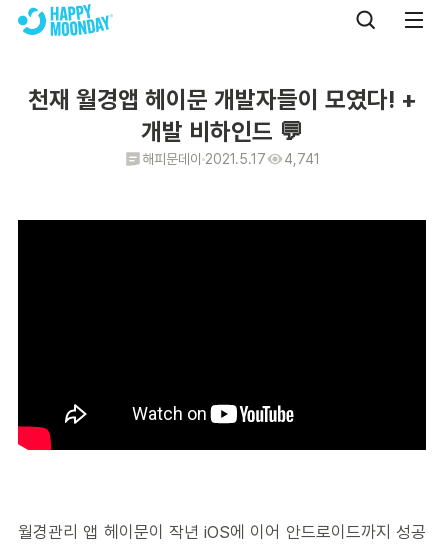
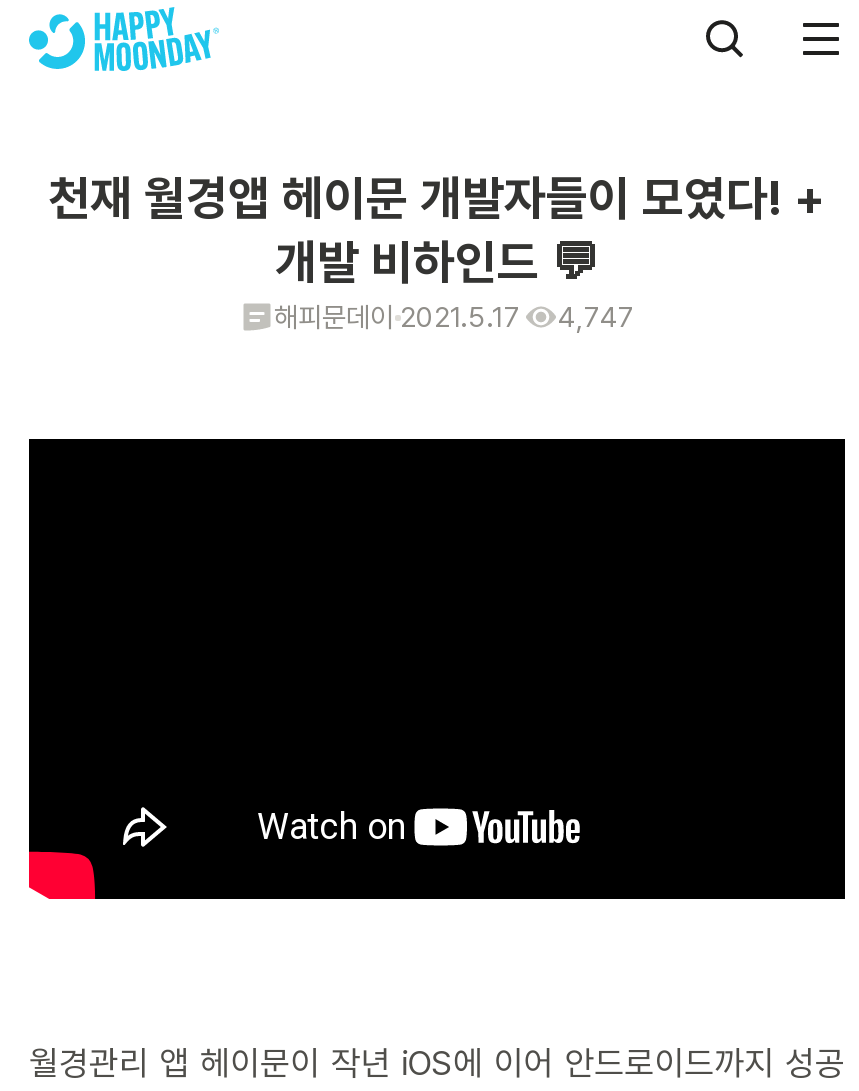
- 해피문데이 2021.5.17 4,741
+ 해피문데이 2021.5.17 4,747
